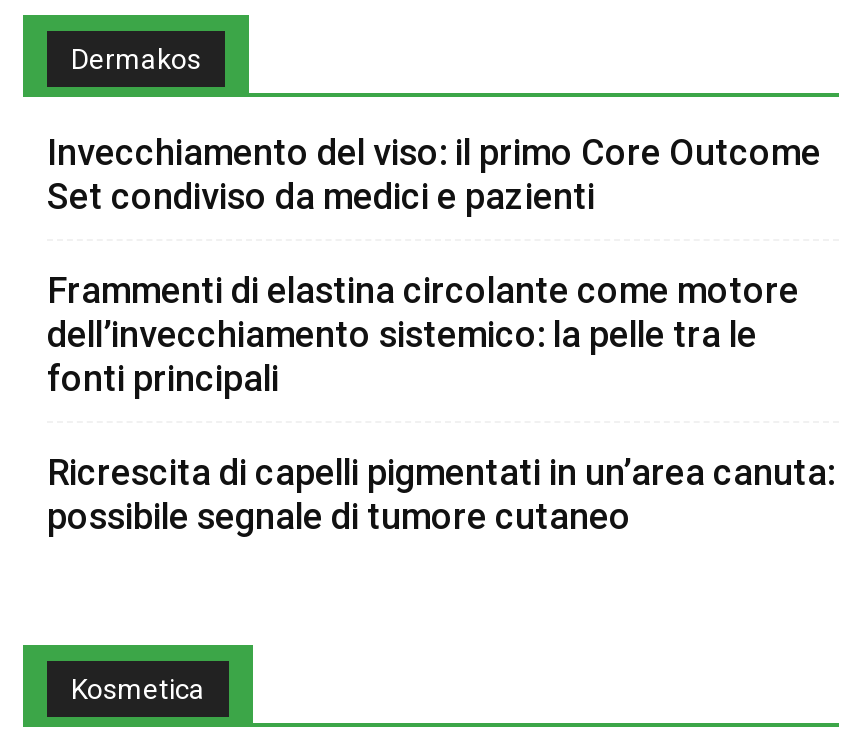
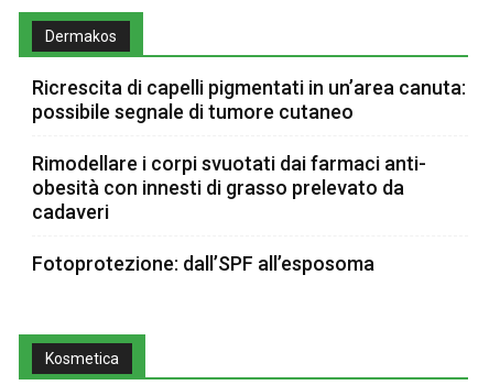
- Invecchiamento del viso: il primo Core Outcome
- Set condiviso da medici e pazienti
- Frammenti di elastina circolante come motore
- dell’invecchiamento sistemico: la pelle tra le
- fonti principali

moved up: Ricrescita di capelli pigmentati in un’area canuta: | possibile segnale di tumore cutaneo

+ Rimodellare i corpi svuotati dai farmaci anti-
+ obesità con innesti di grasso prelevato da
+ cadaveri
+ Fotoprotezione: dall’SPF all’esposoma
